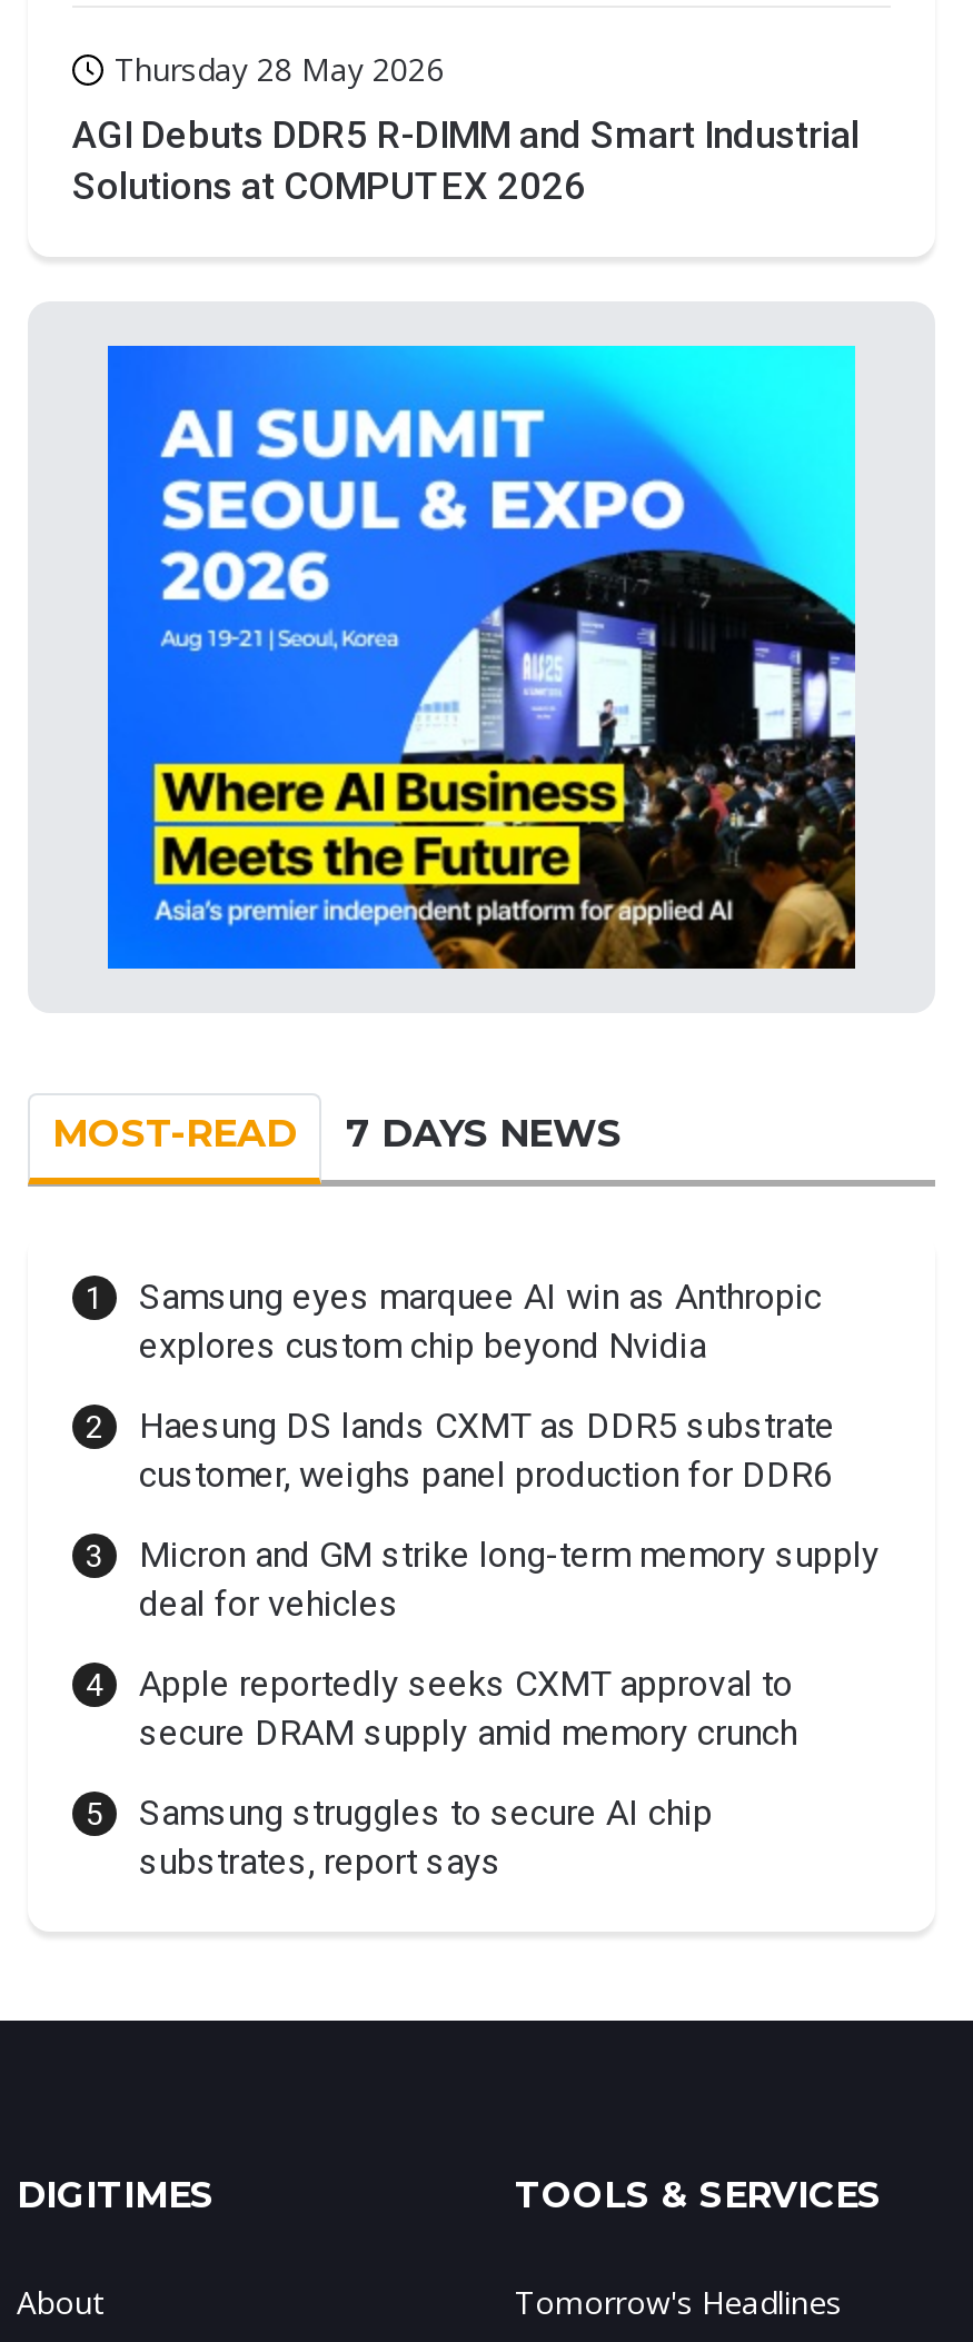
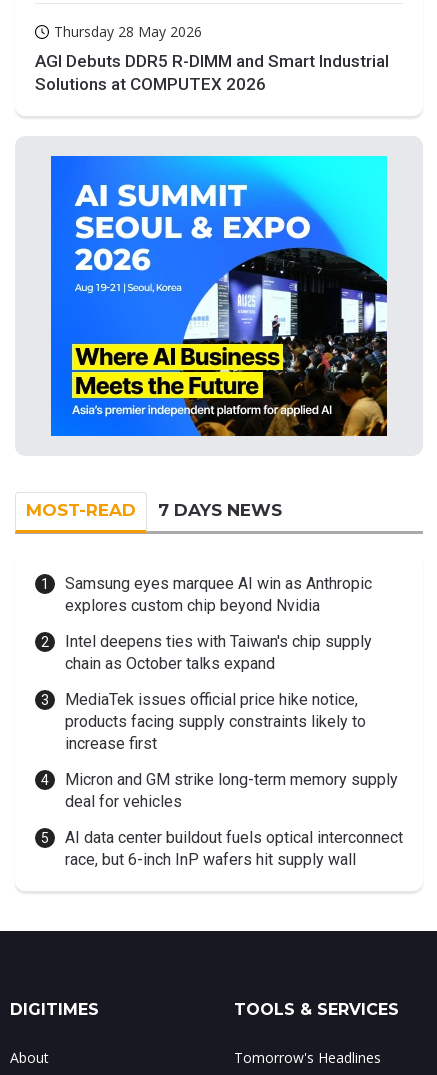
- Haesung DS lands CXMT as DDR5 substrate
- customer, weighs panel production for DDR6
+ Intel deepens ties with Taiwan's chip supply
+ chain as October talks expand
+ MediaTek issues official price hike notice,
+ products facing supply constraints likely to
+ increase first

moved down: Micron and GM strike long-term memory supply | deal for vehicles

- Apple reportedly seeks CXMT approval to
- secure DRAM supply amid memory crunch
- Samsung struggles to secure AI chip
- substrates, report says
+ AI data center buildout fuels optical interconnect
+ race, but 6-inch InP wafers hit supply wall
